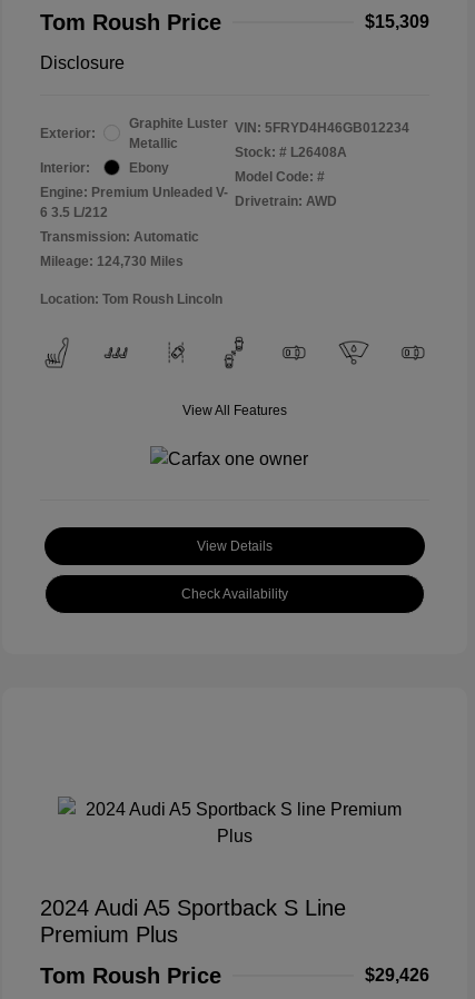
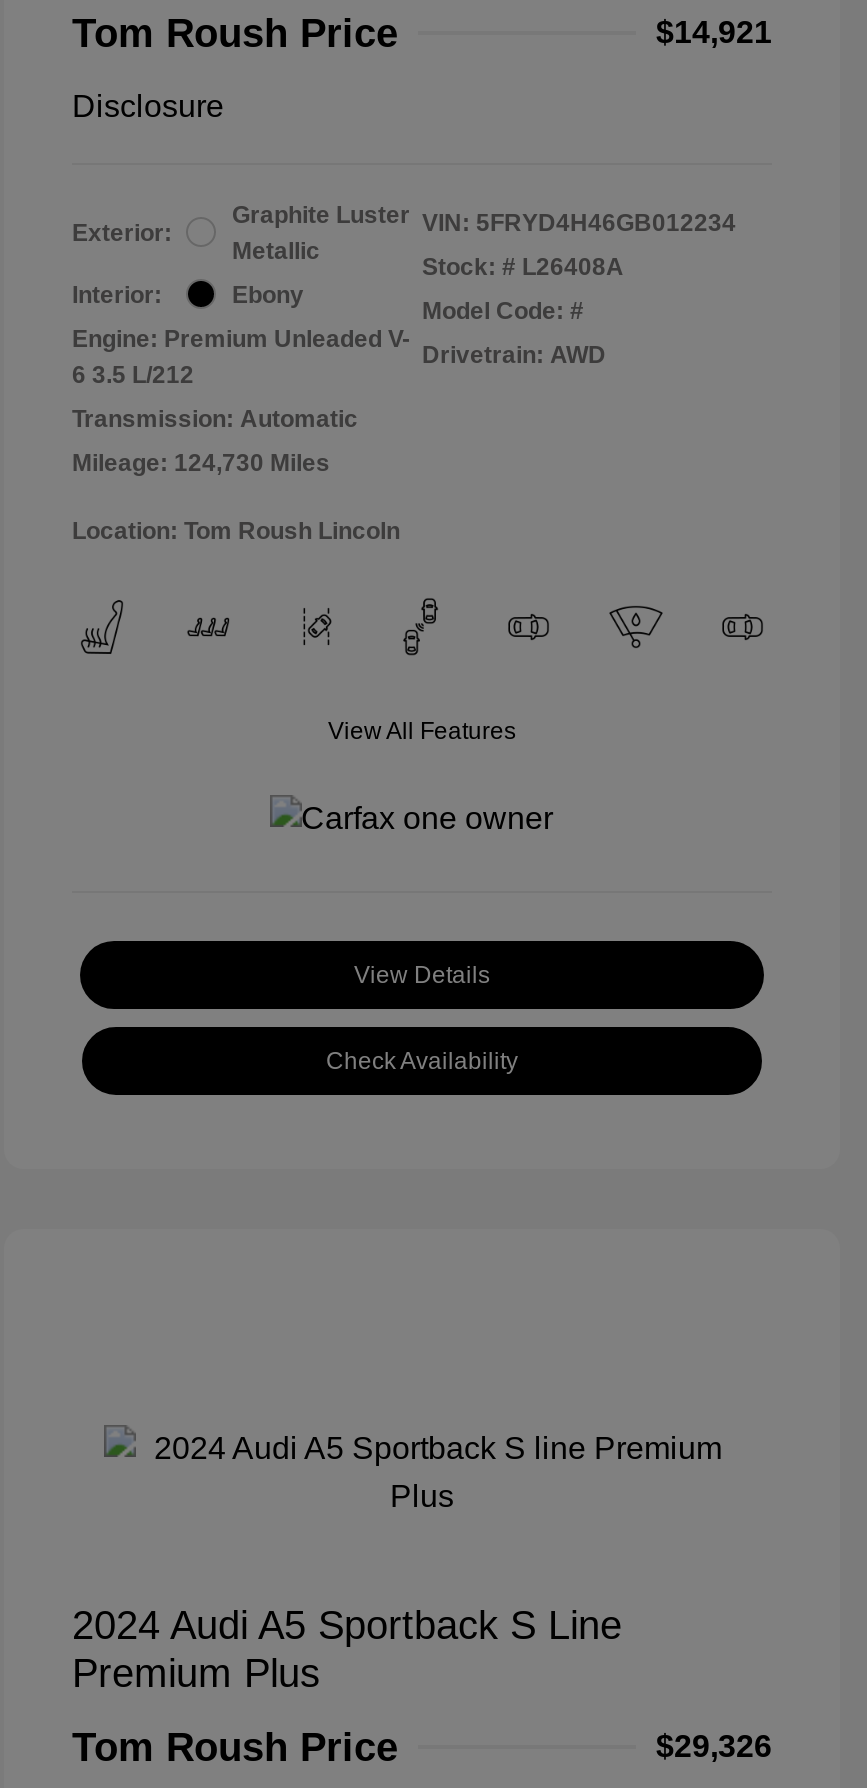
- $15,309
+ $14,921

- $29,426
+ $29,326
